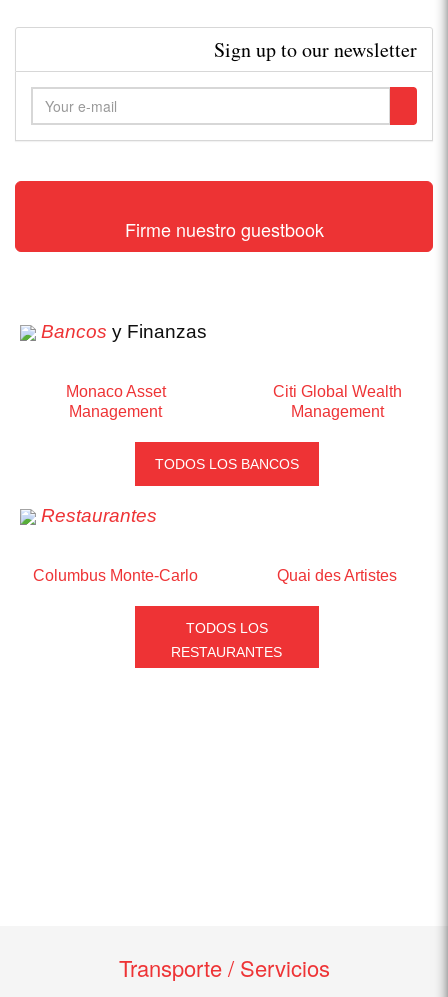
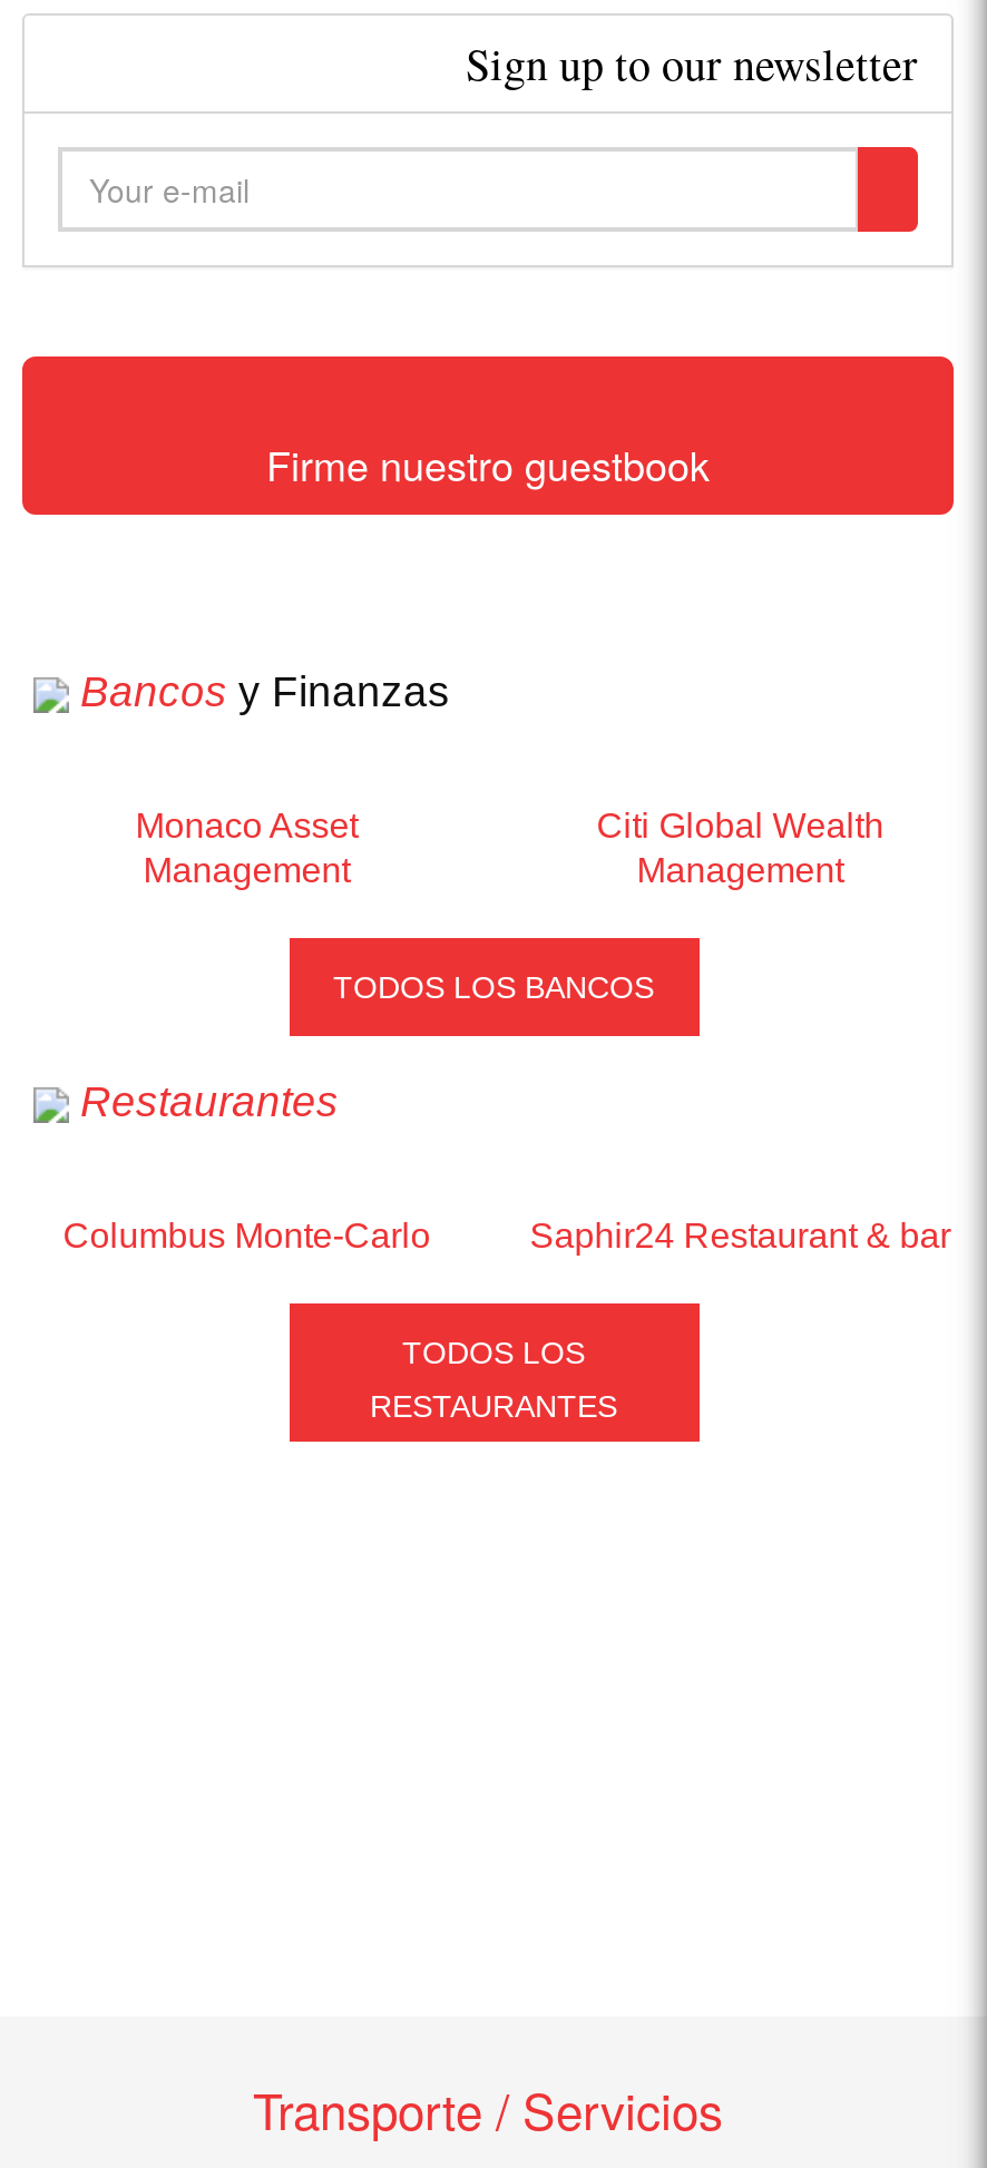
- Quai des Artistes
+ Saphir24 Restaurant & bar
